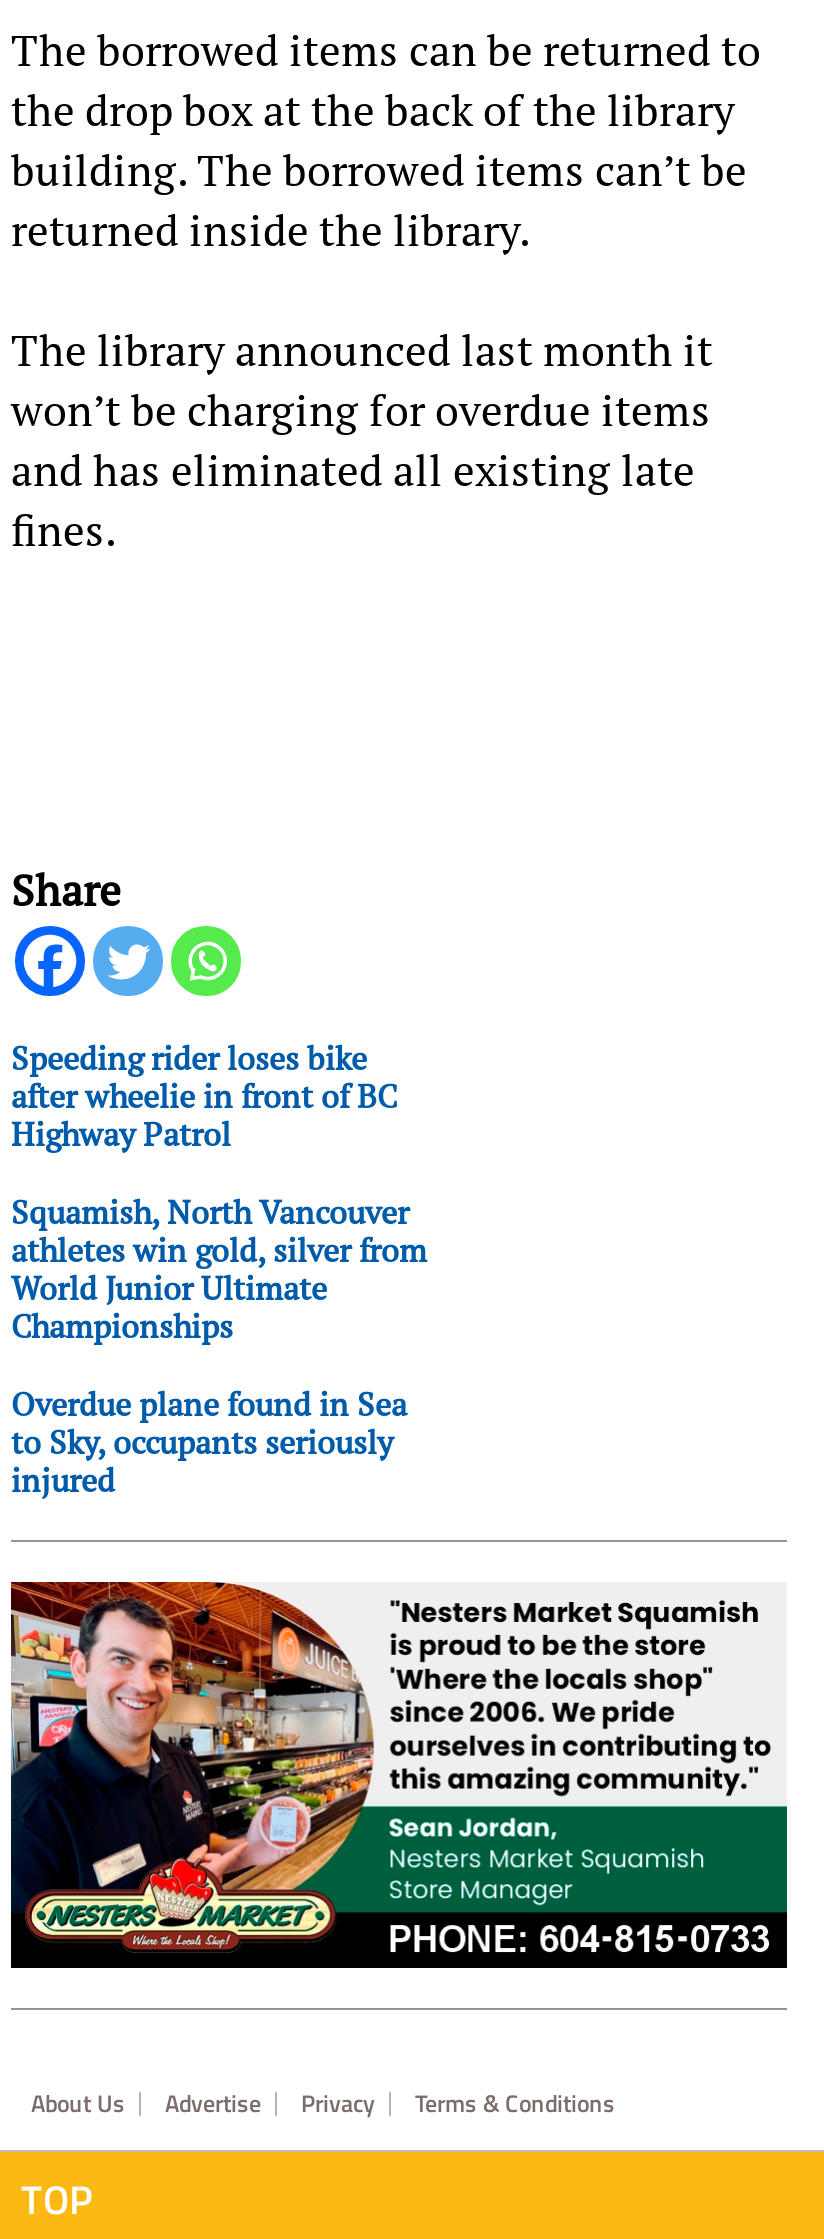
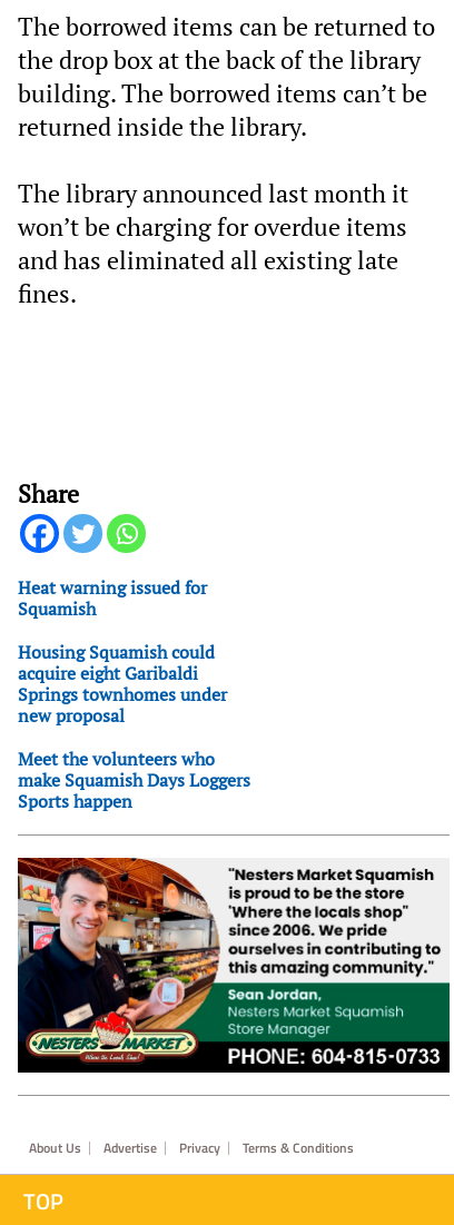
- Speeding rider loses bike
- after wheelie in front of BC
- Highway Patrol
+ Heat warning issued for
+ Squamish

- Squamish, North Vancouver
- athletes win gold, silver from
- World Junior Ultimate
- Championships
+ Housing Squamish could
+ acquire eight Garibaldi
+ Springs townhomes under
+ new proposal

- Overdue plane found in Sea
- to Sky, occupants seriously
- injured
+ Meet the volunteers who
+ make Squamish Days Loggers
+ Sports happen
